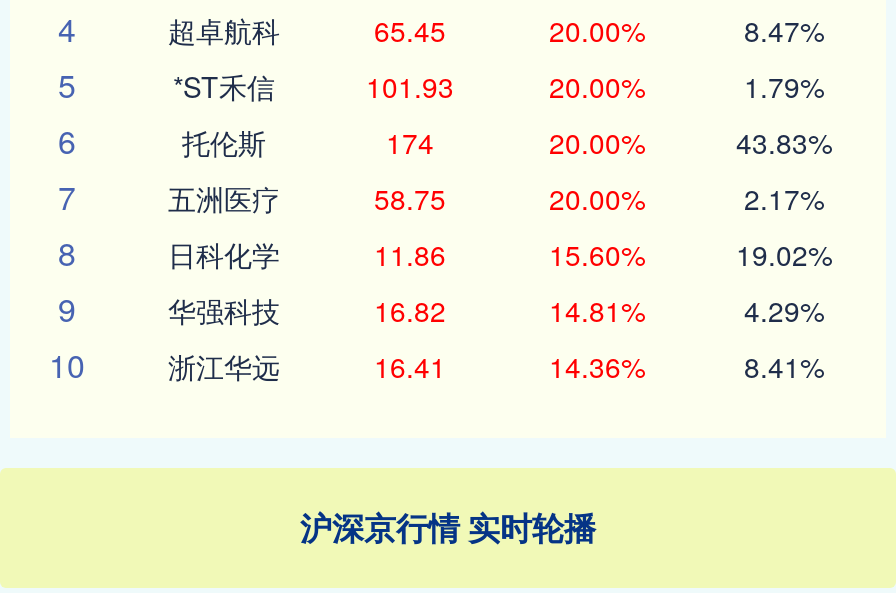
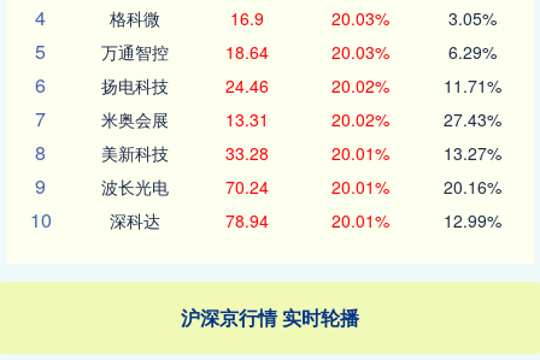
- 超卓航科
- 65.45
- 20.00%
- 8.47%
+ 格科微
+ 16.9
+ 20.03%
+ 3.05%

- *ST禾信
- 101.93
- 20.00%
- 1.79%
+ 万通智控
+ 18.64
+ 20.03%
+ 6.29%

- 托伦斯
- 174
- 20.00%
- 43.83%
+ 扬电科技
+ 24.46
+ 20.02%
+ 11.71%

- 五洲医疗
- 58.75
- 20.00%
- 2.17%
+ 米奥会展
+ 13.31
+ 20.02%
+ 27.43%

- 日科化学
- 11.86
- 15.60%
- 19.02%
+ 美新科技
+ 33.28
+ 20.01%
+ 13.27%

- 华强科技
- 16.82
- 14.81%
- 4.29%
+ 波长光电
+ 70.24
+ 20.01%
+ 20.16%

- 浙江华远
- 16.41
- 14.36%
- 8.41%
+ 深科达
+ 78.94
+ 20.01%
+ 12.99%
